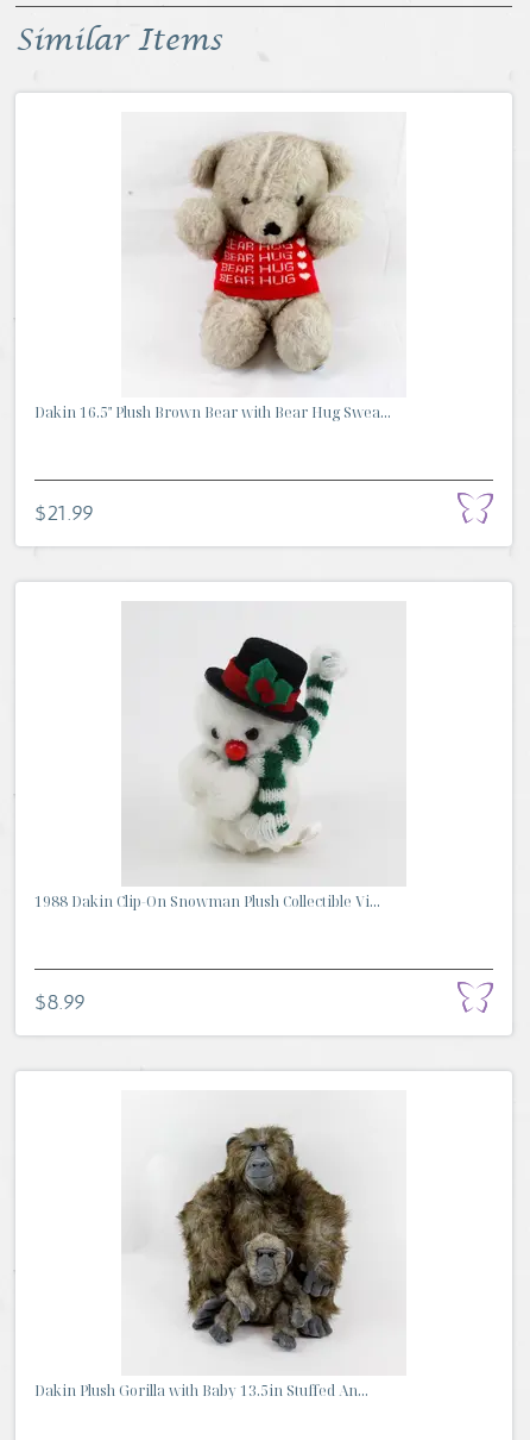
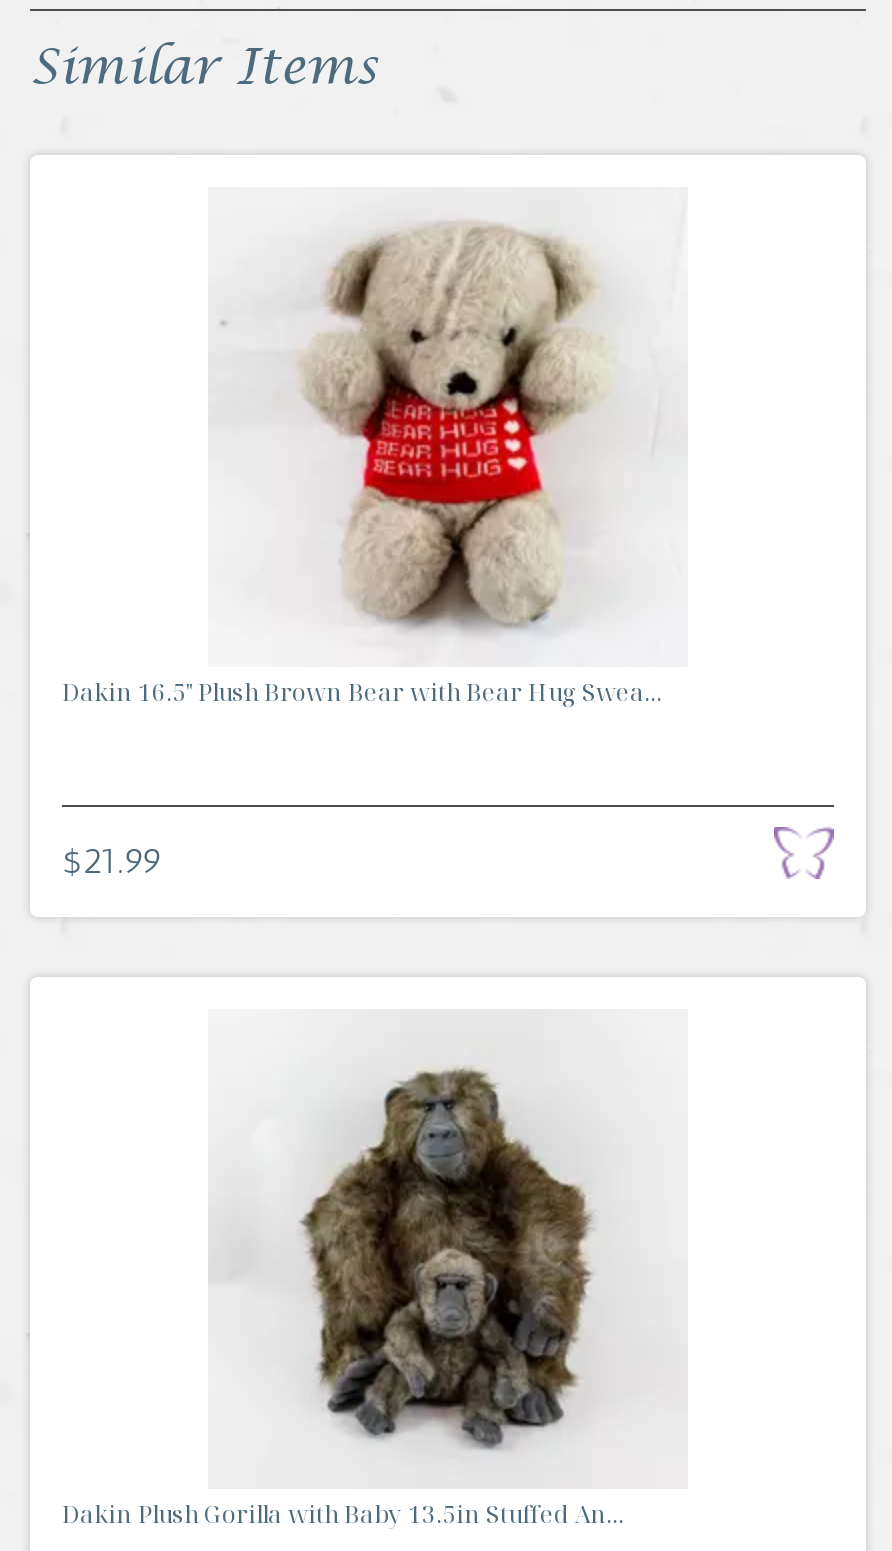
- [image]
- 1988 Dakin Clip-On Snowman Plush Collectible Vi...

- $8.99
